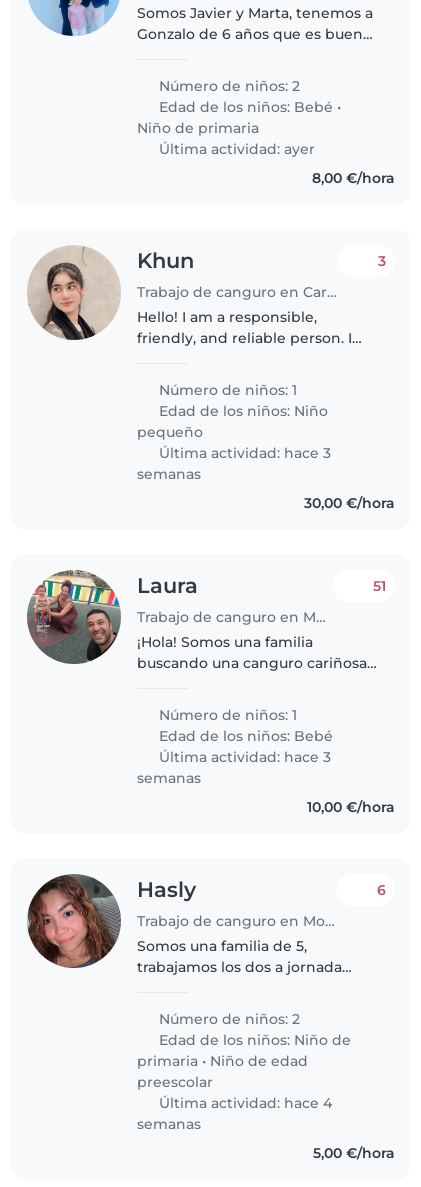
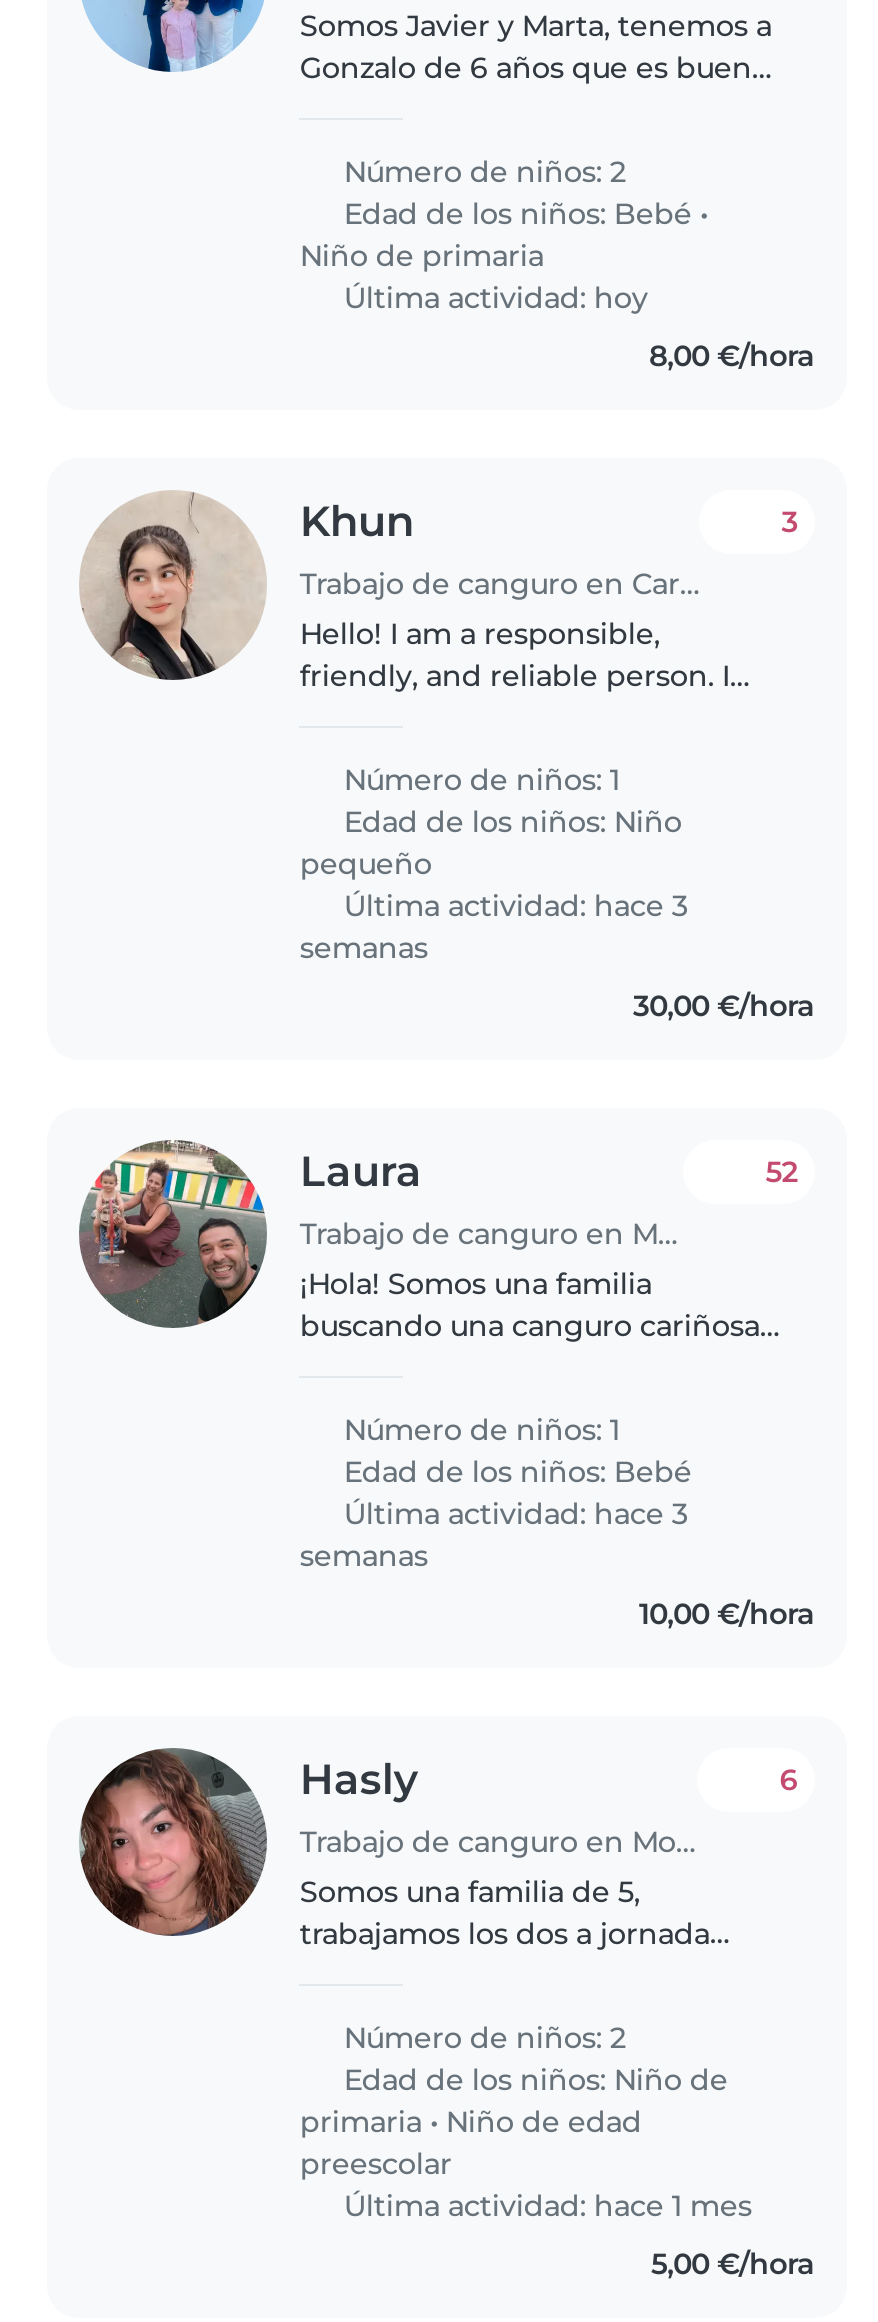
- Última actividad: ayer
+ Última actividad: hoy

- 51
+ 52

- Última actividad: hace 4
- semanas
+ Última actividad: hace 1 mes
